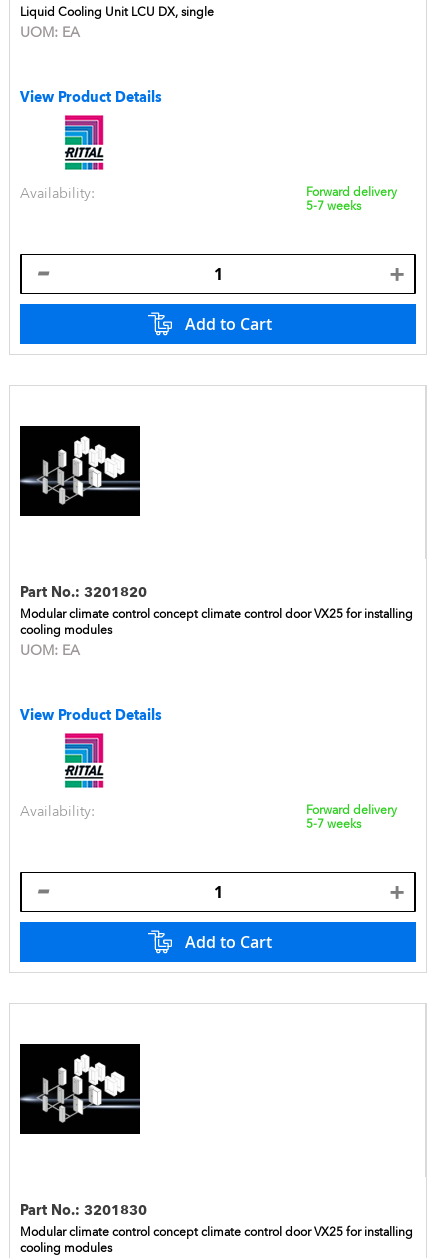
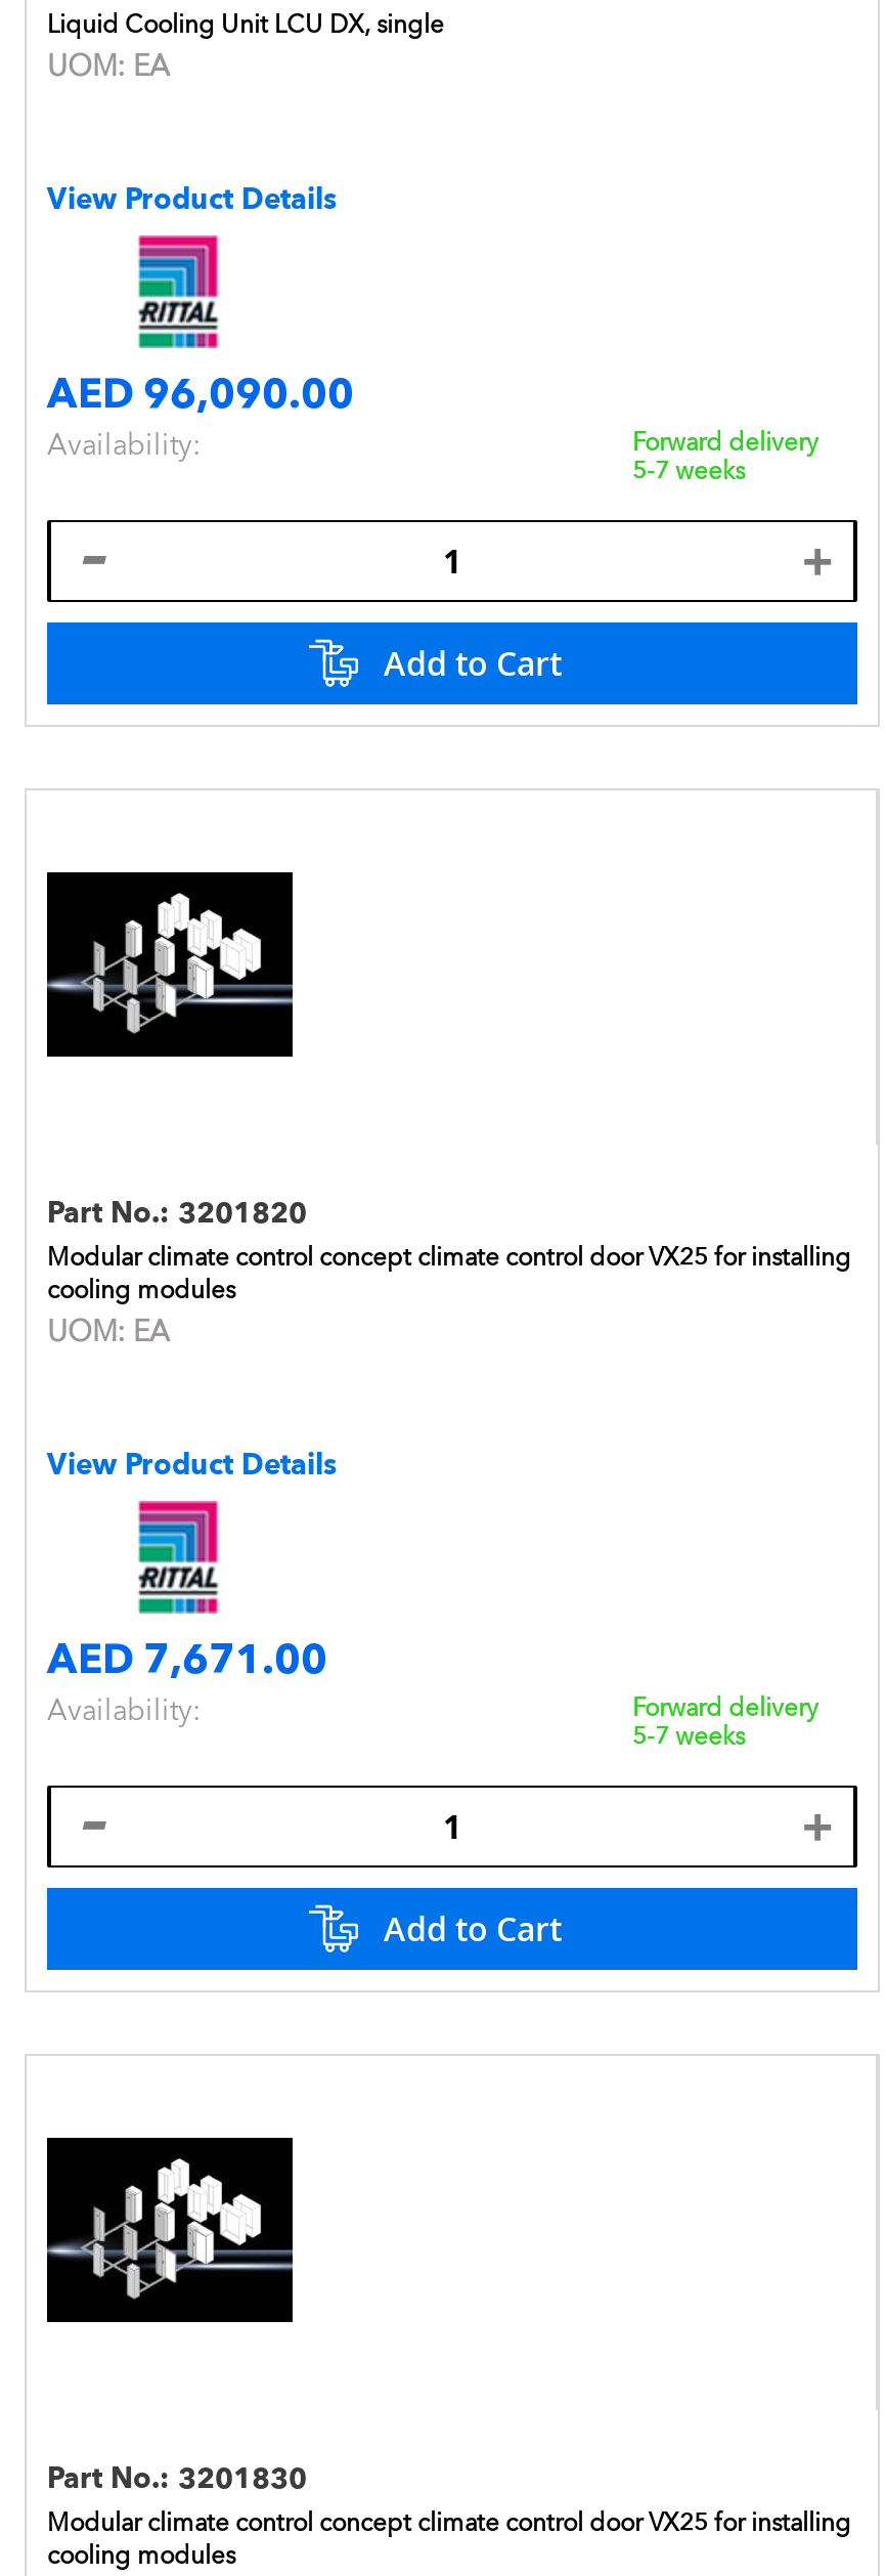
+ AED 96,090.00

moved down: Availability: | Forward delivery | 5-7 weeks

+ AED 7,671.00

moved down: Availability: | Forward delivery | 5-7 weeks
